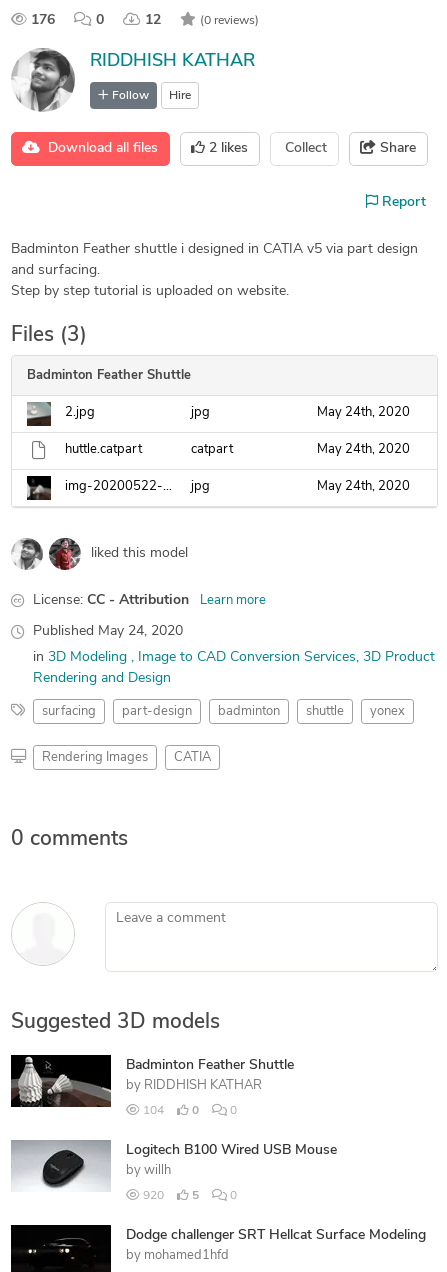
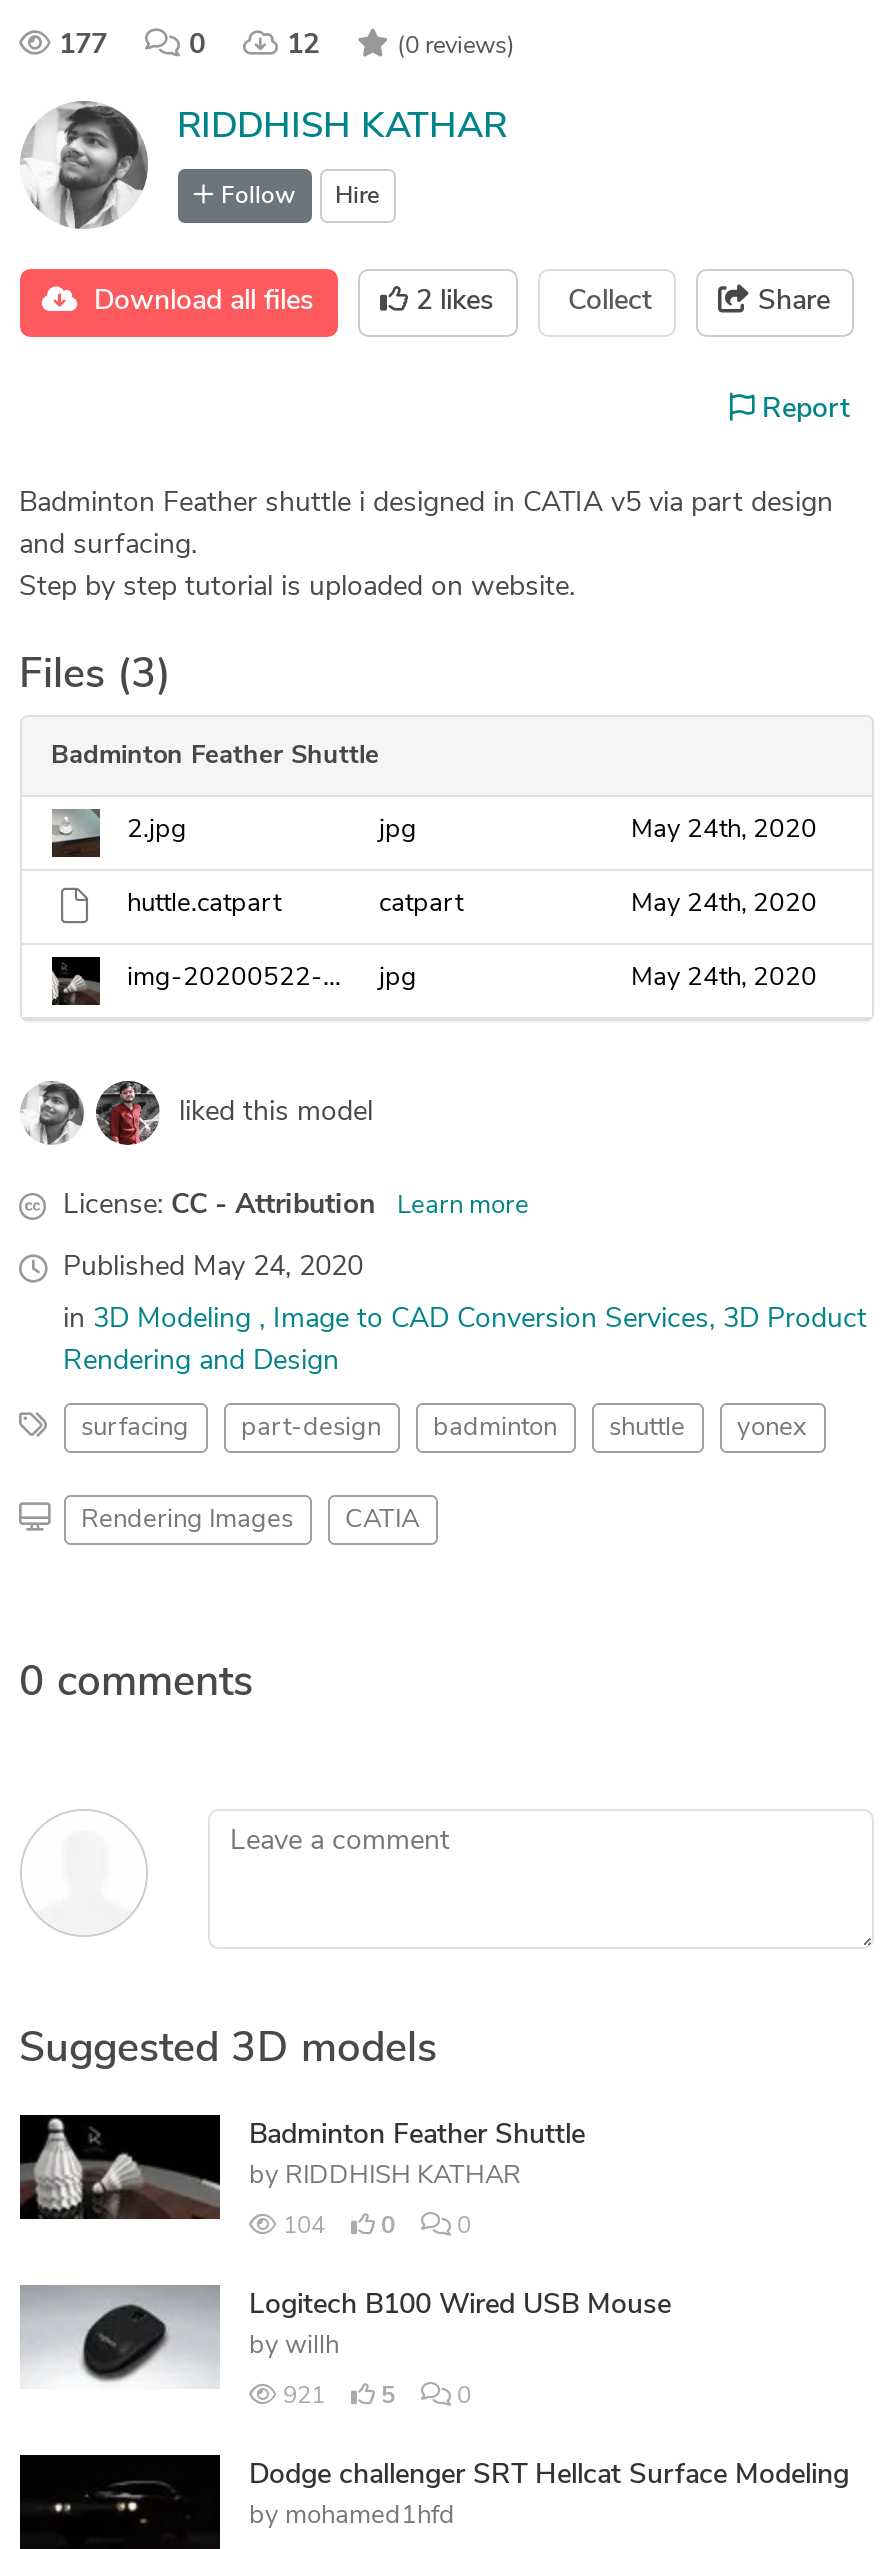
- 176
+ 177

- 920
+ 921
